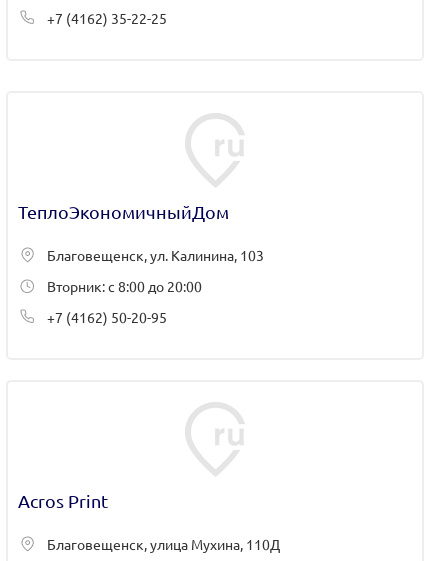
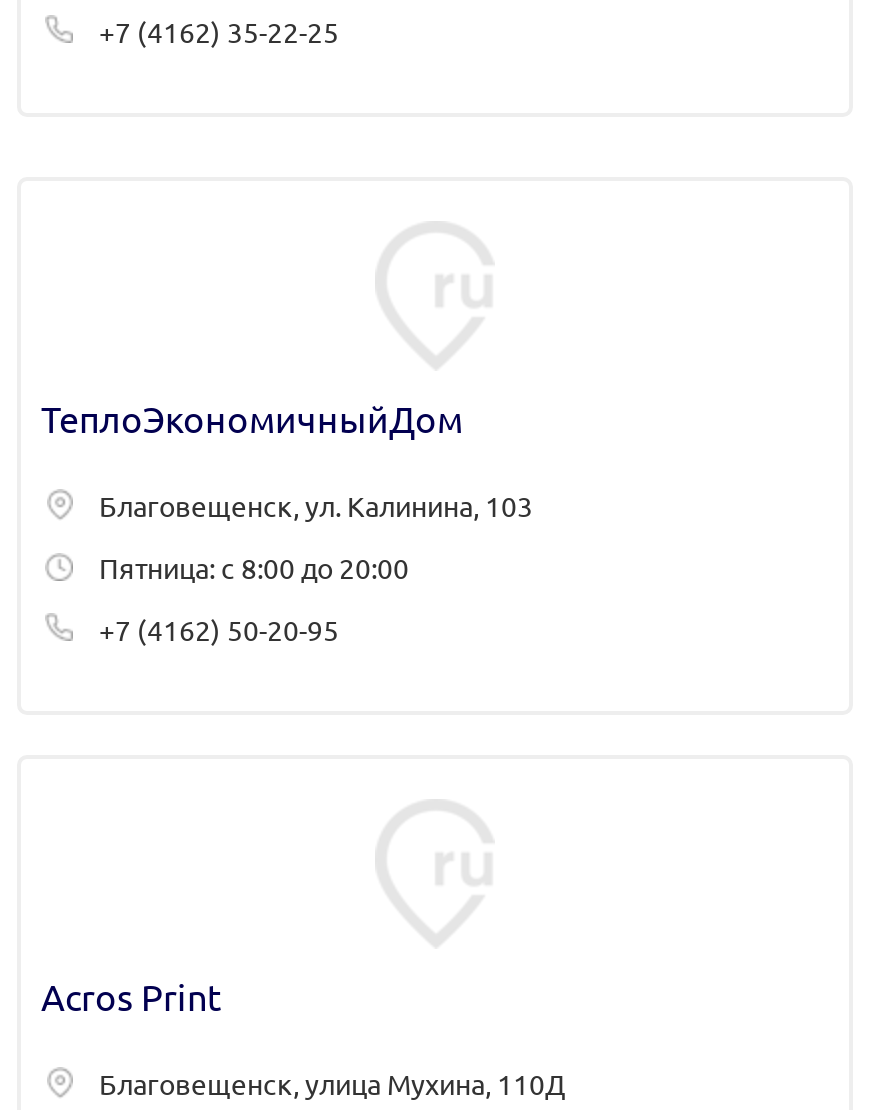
- Вторник: с 8:00 до 20:00
+ Пятница: с 8:00 до 20:00
